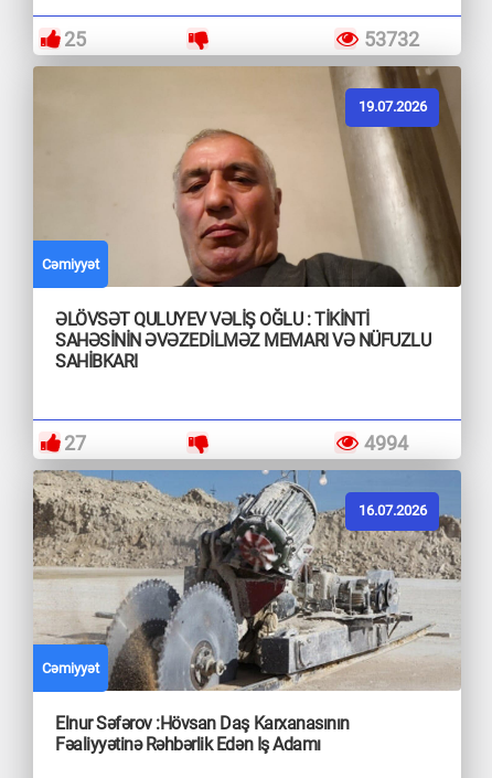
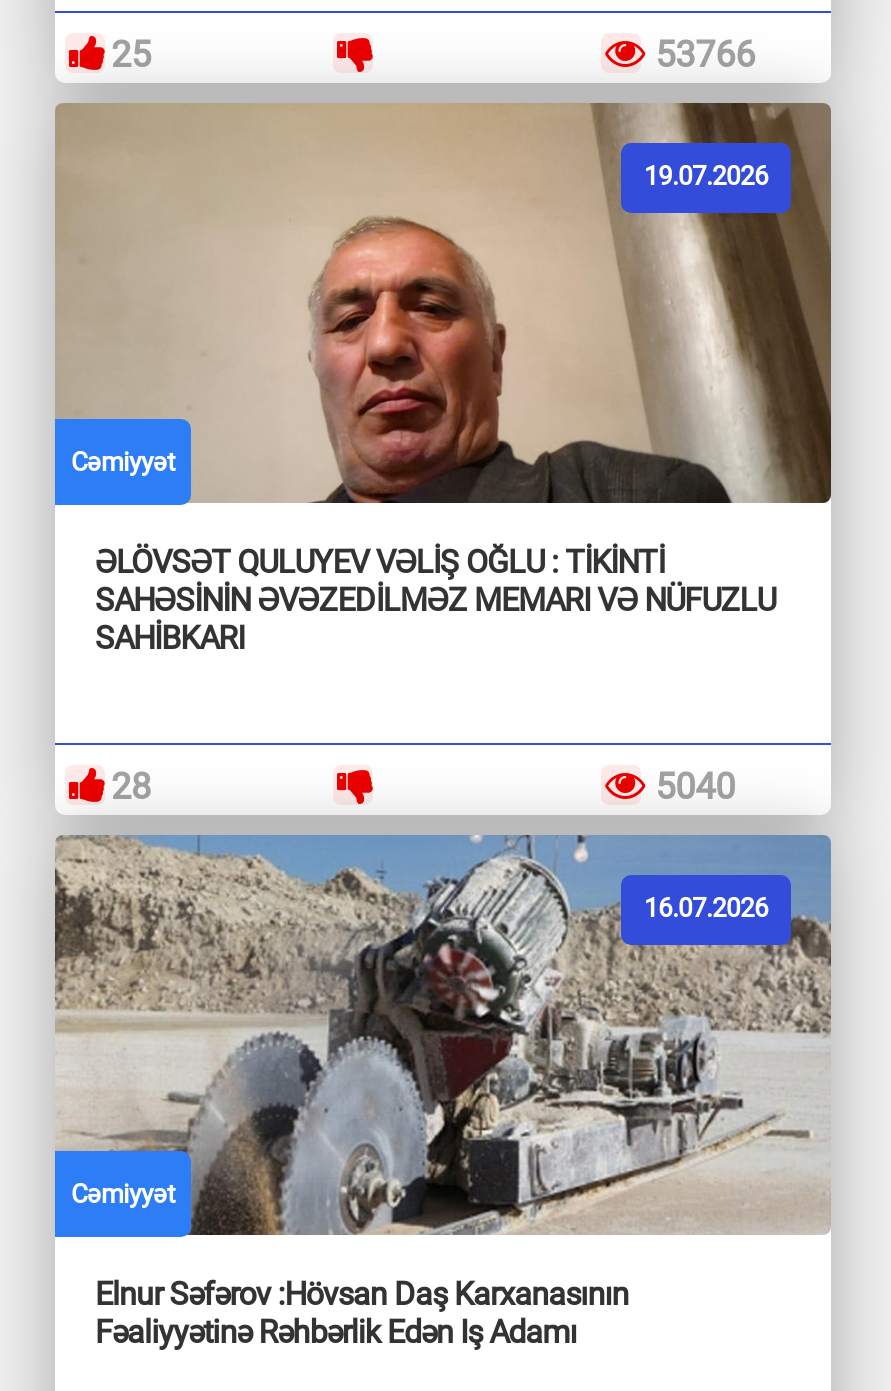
- 53732
+ 53766

- 27
+ 28

- 4994
+ 5040
